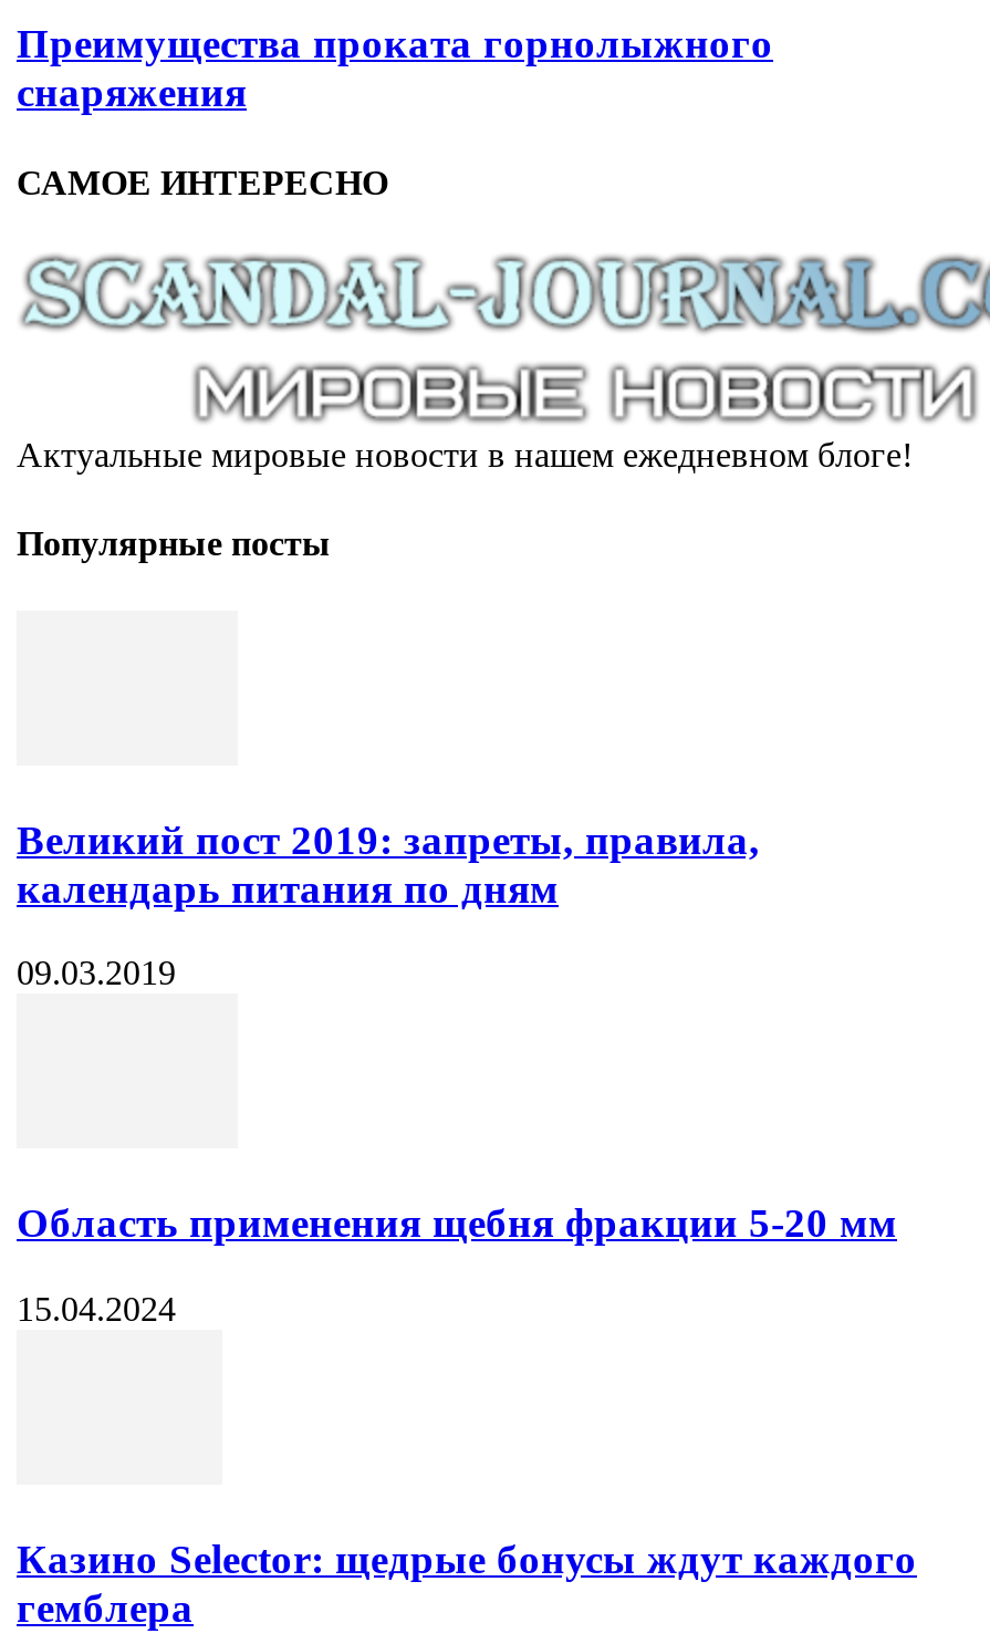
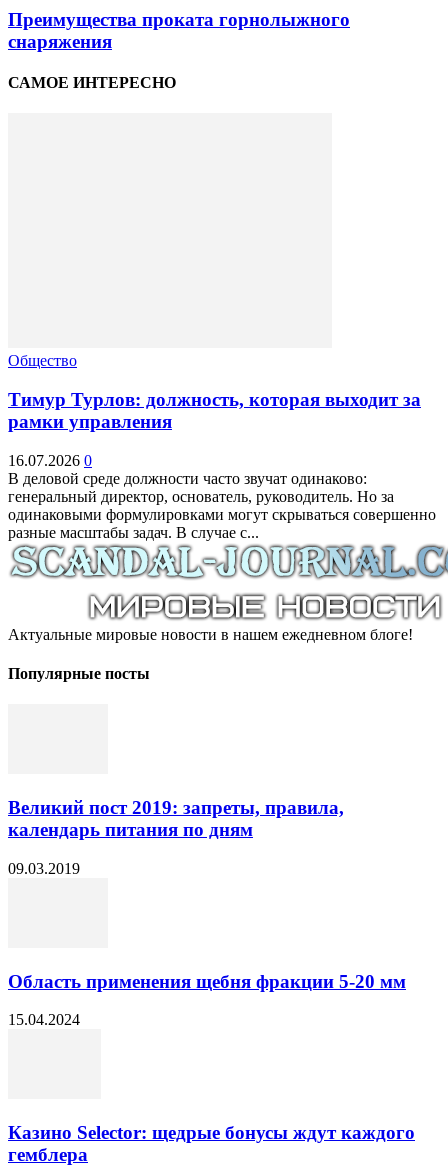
+ Общество
+ Тимур Турлов: должность, которая выходит за
+ рамки управления
+ 16.07.2026 0
+ В деловой среде должности часто звучат одинаково:
+ генеральный директор, основатель, руководитель. Но за
+ одинаковыми формулировками могут скрываться совершенно
+ разные масштабы задач. В случае с...
